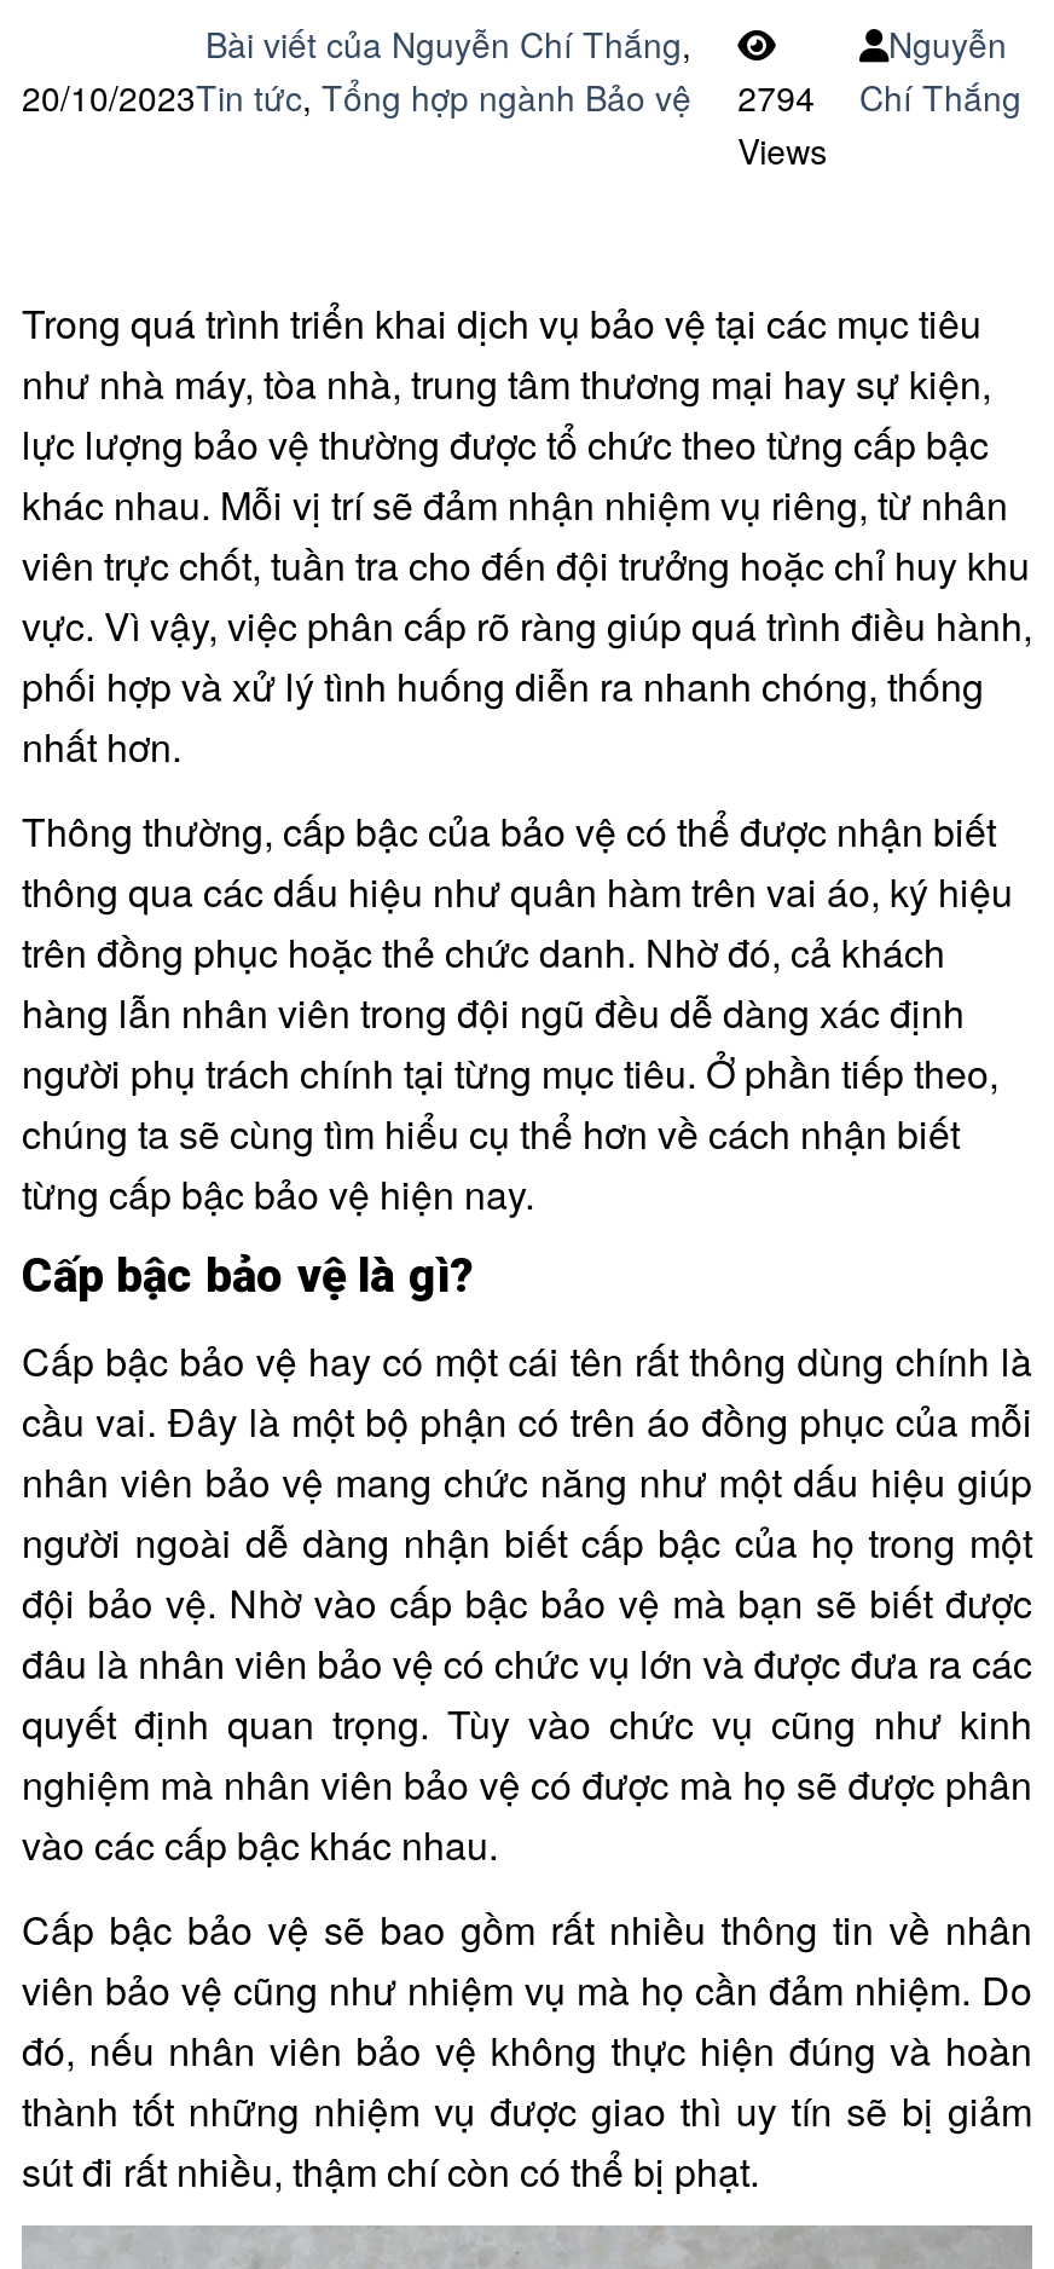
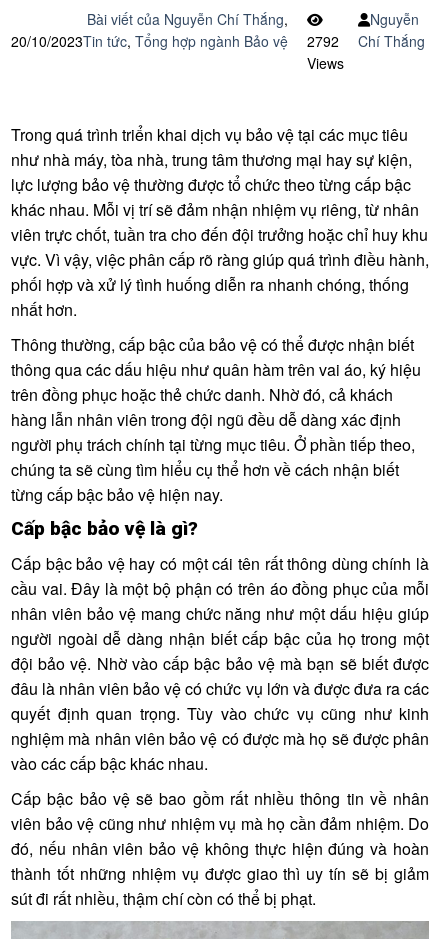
- 20/10/2023 Tin tức, Tổng hợp ngành Bảo vệ 2794 Chí Thắng
+ 20/10/2023 Tin tức, Tổng hợp ngành Bảo vệ 2792 Chí Thắng
